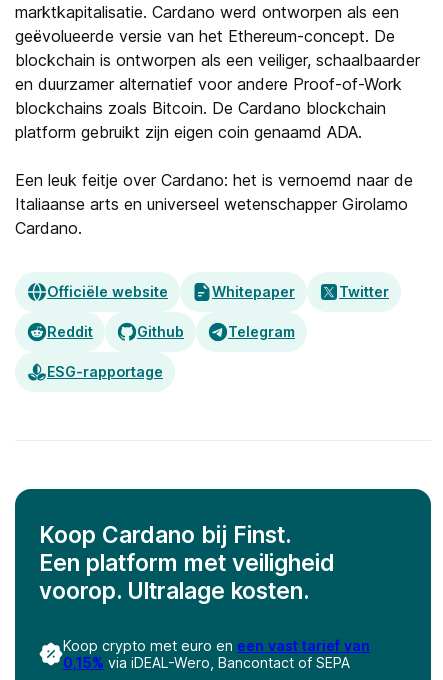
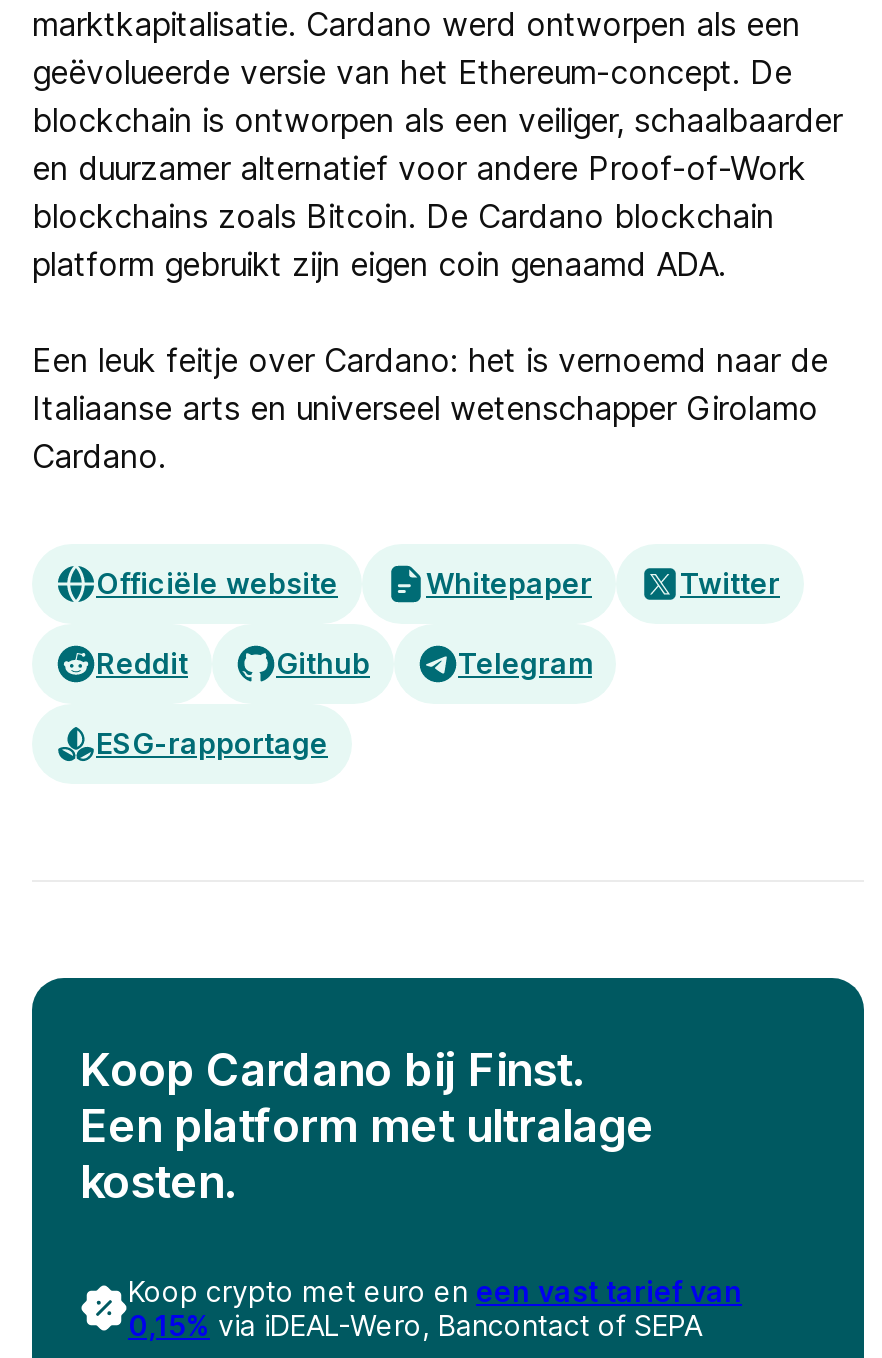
- Een platform met veiligheid
- voorop. Ultralage kosten.
+ Een platform met ultralage
+ kosten.
